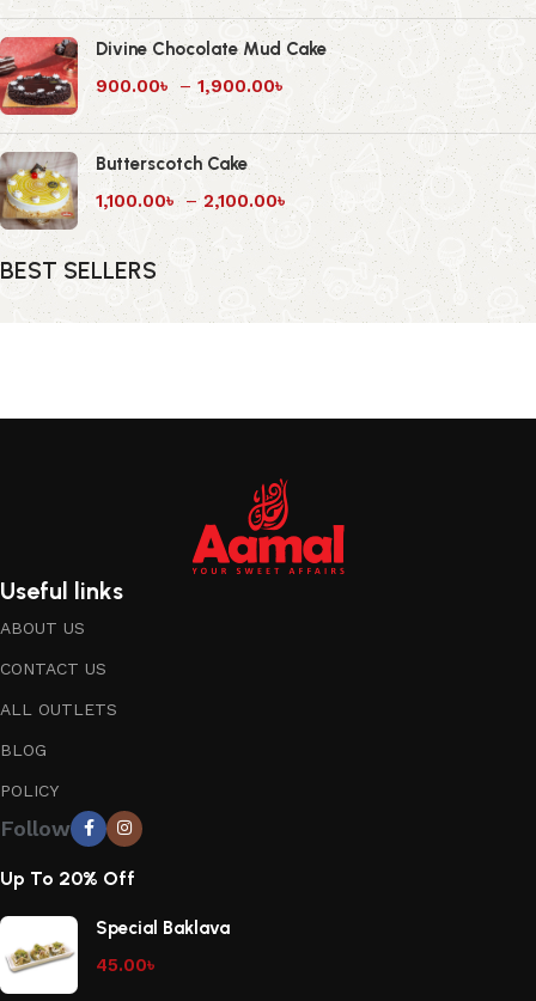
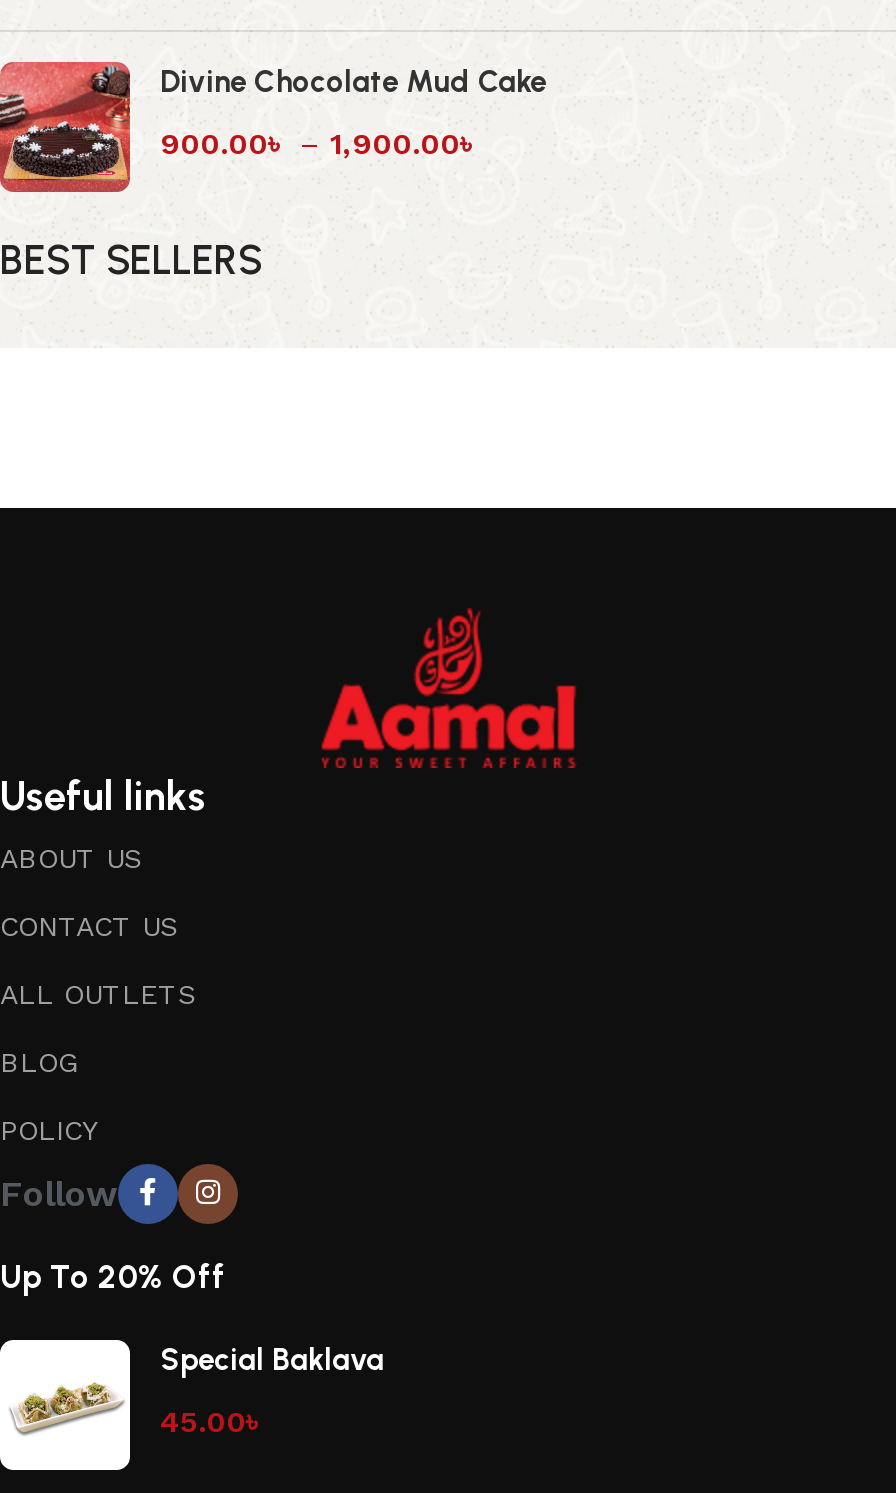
- [image]
- Butterscotch Cake
- 1,100.00৳ – 2,100.00৳
